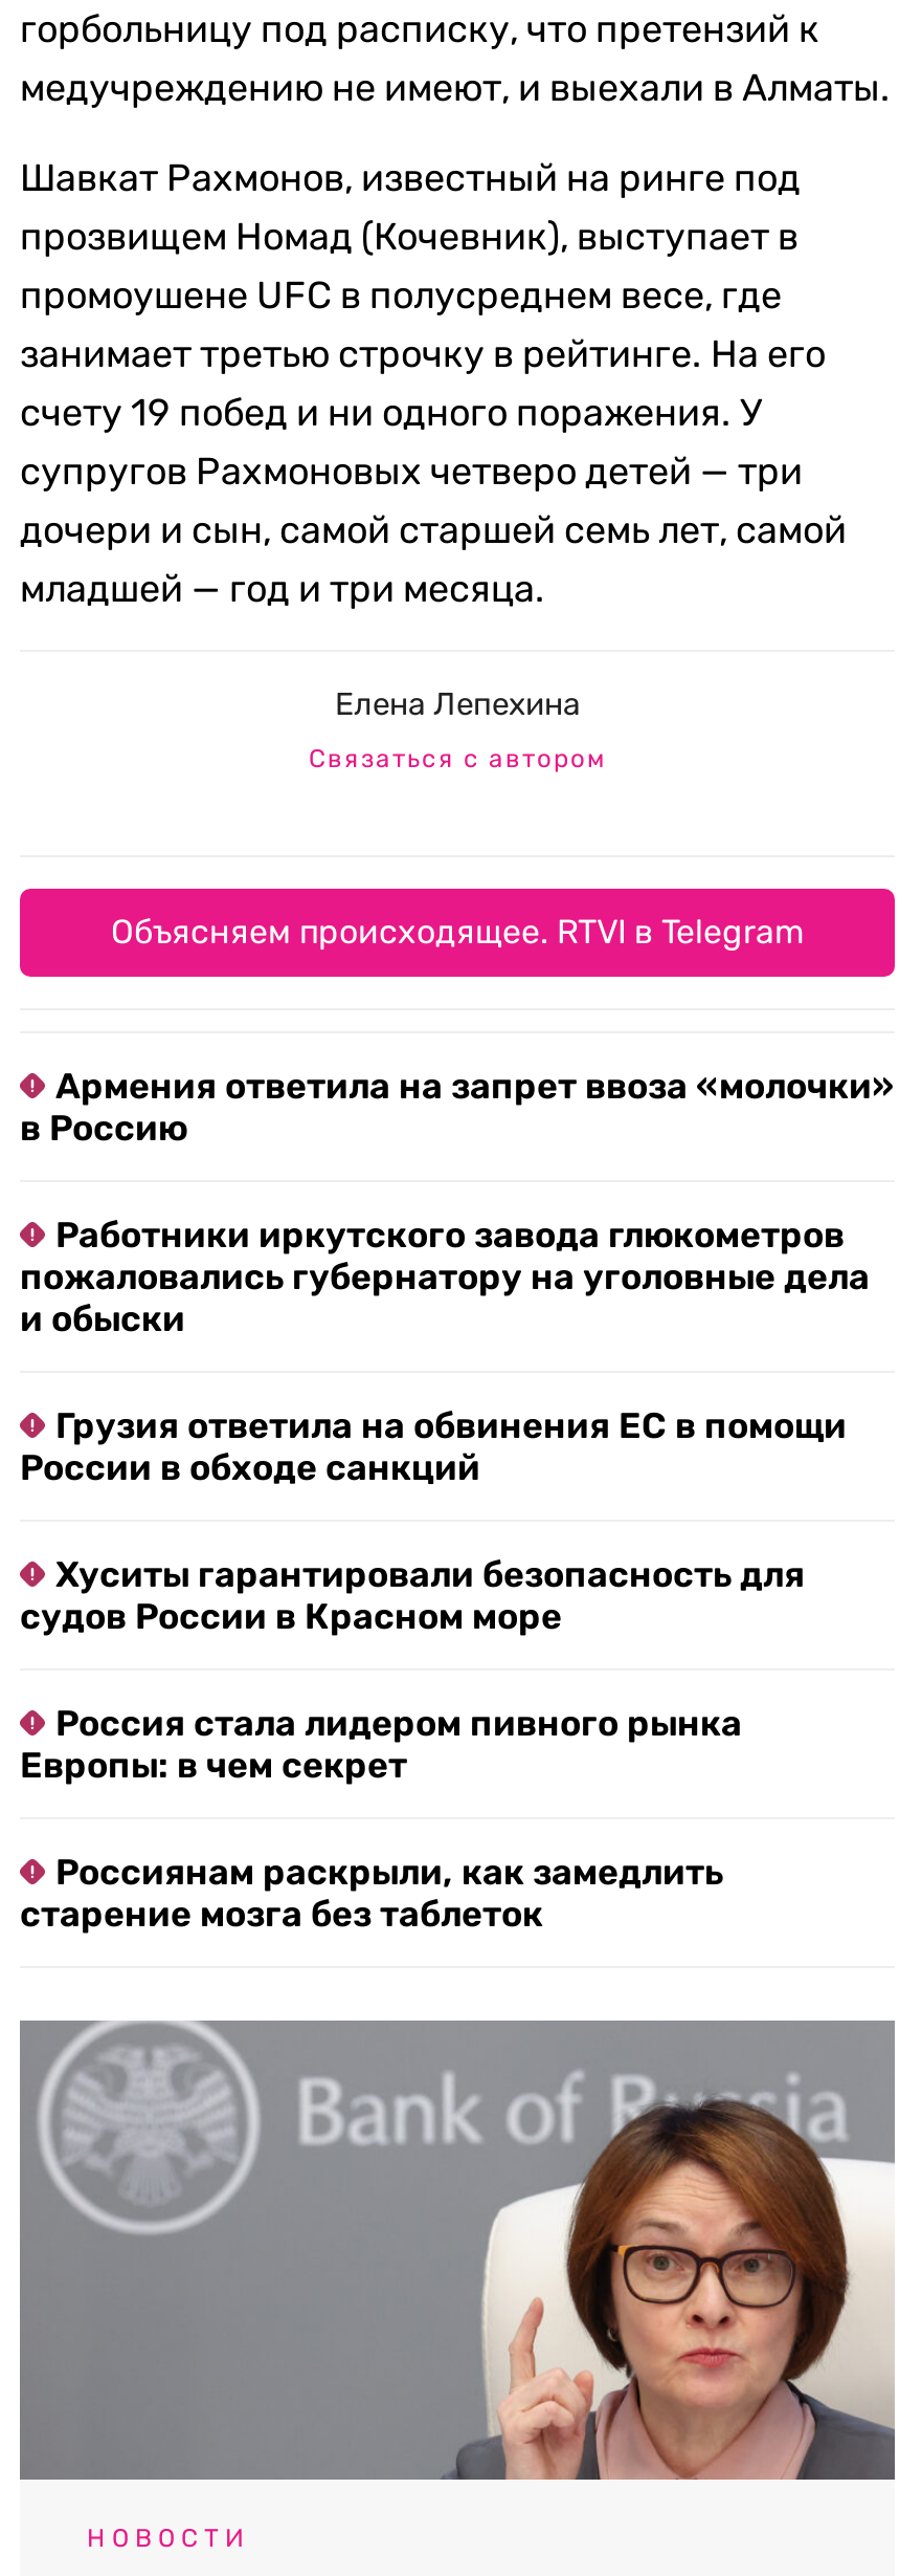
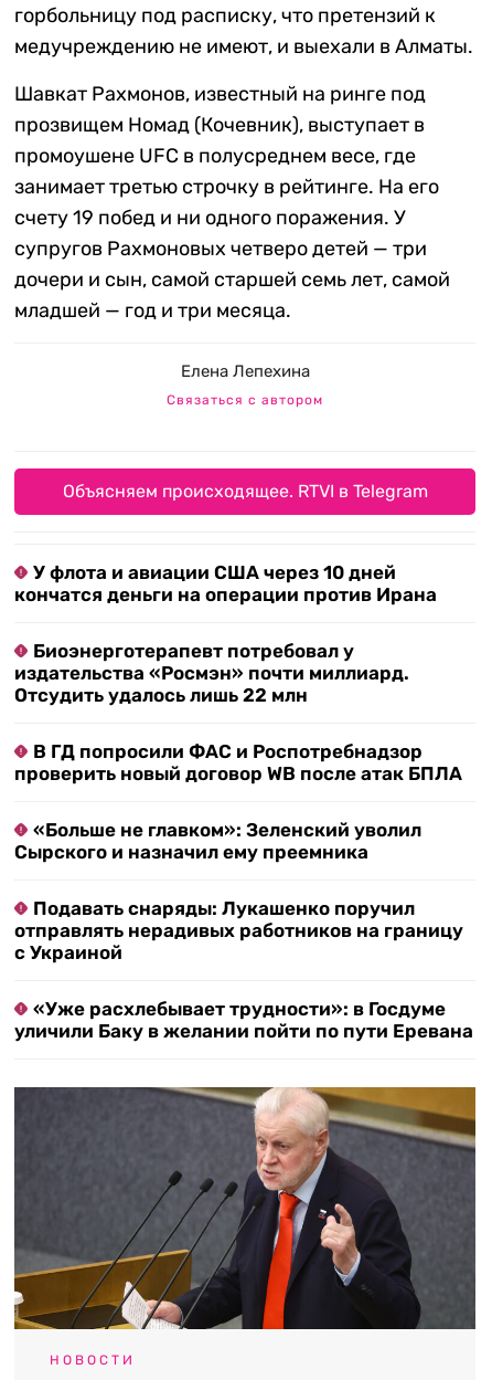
- Армения ответила на запрет ввоза «молочки»
- в Россию
+ У флота и авиации США через 10 дней
+ кончатся деньги на операции против Ирана

- Работники иркутского завода глюкометров
- пожаловались губернатору на уголовные дела
- и обыски
+ Биоэнерготерапевт потребовал у
+ издательства «Росмэн» почти миллиард.
+ Отсудить удалось лишь 22 млн

- Грузия ответила на обвинения ЕС в помощи
- России в обходе санкций
+ В ГД попросили ФАС и Роспотребнадзор
+ проверить новый договор WB после атак БПЛА

- Хуситы гарантировали безопасность для
- судов России в Красном море
+ «Больше не главком»: Зеленский уволил
+ Сырского и назначил ему преемника

- Россия стала лидером пивного рынка
- Европы: в чем секрет
+ Подавать снаряды: Лукашенко поручил
+ отправлять нерадивых работников на границу
+ с Украиной

- Россиянам раскрыли, как замедлить
- старение мозга без таблеток
+ «Уже расхлебывает трудности»: в Госдуме
+ уличили Баку в желании пойти по пути Еревана

- [image]
+ [image]
